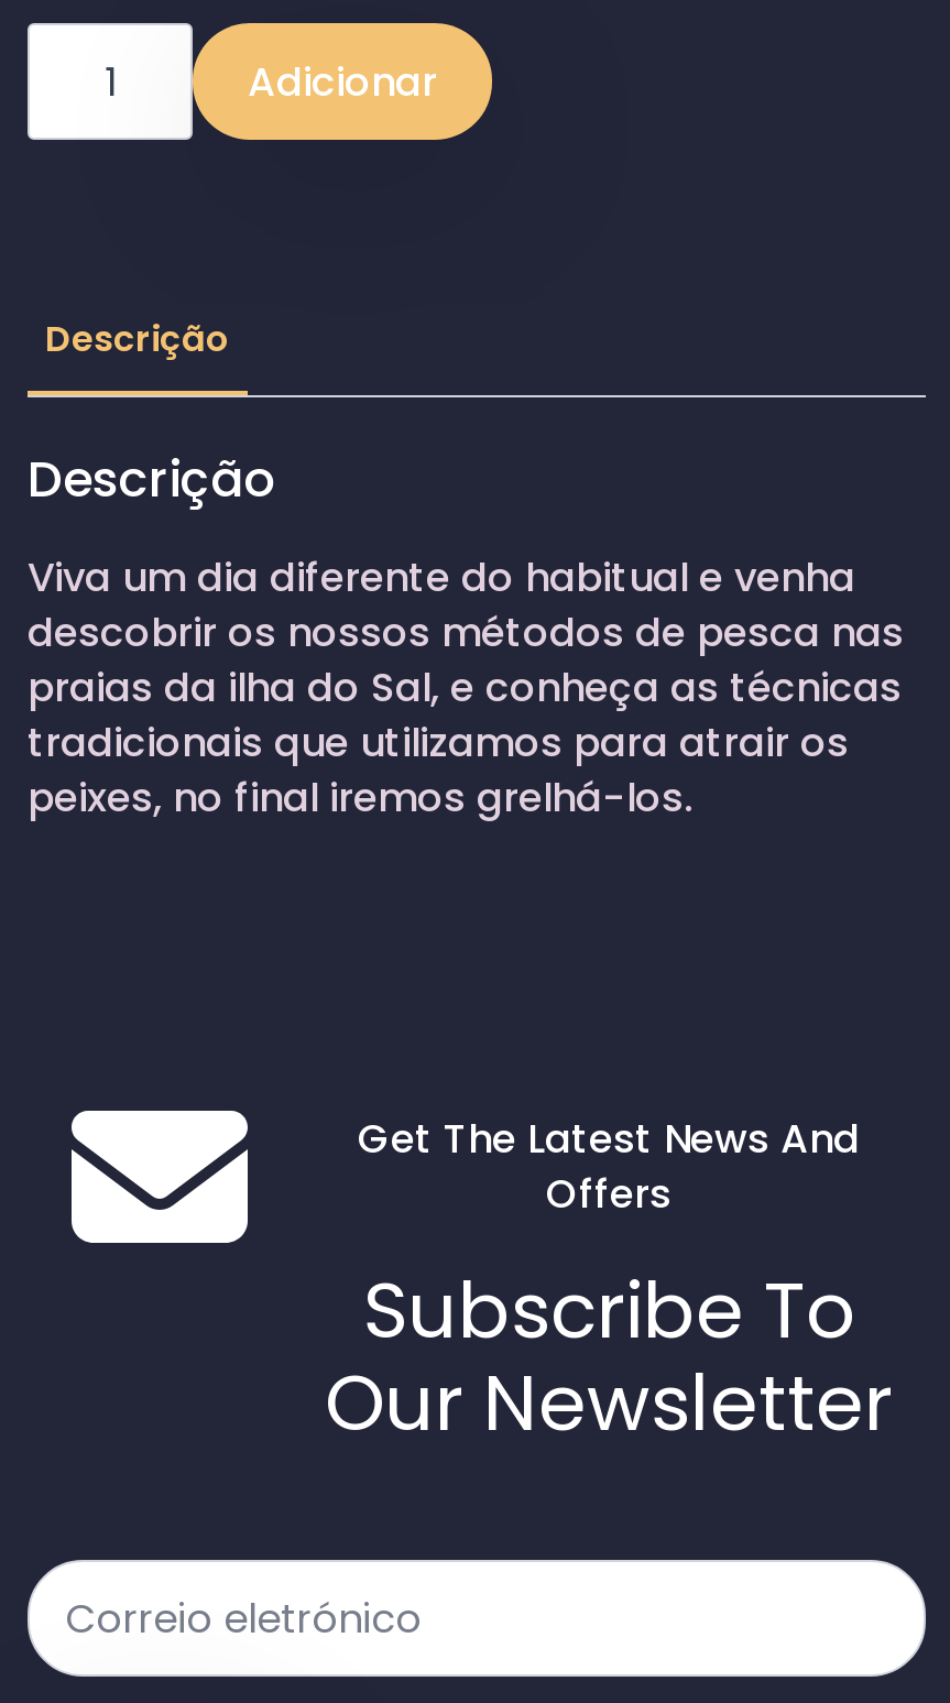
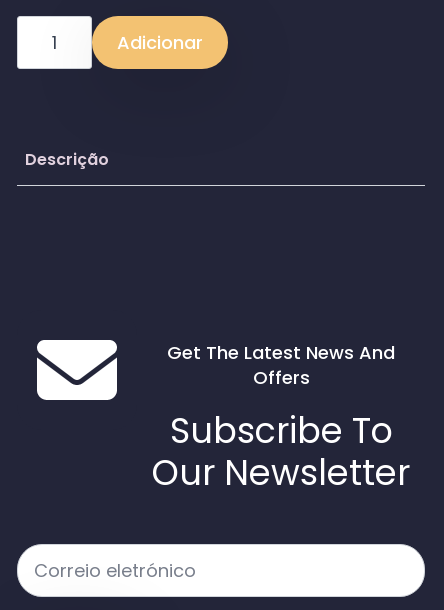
- Descrição
- Viva um dia diferente do habitual e venha
- descobrir os nossos métodos de pesca nas
- praias da ilha do Sal, e conheça as técnicas
- tradicionais que utilizamos para atrair os
- peixes, no final iremos grelhá-los.
